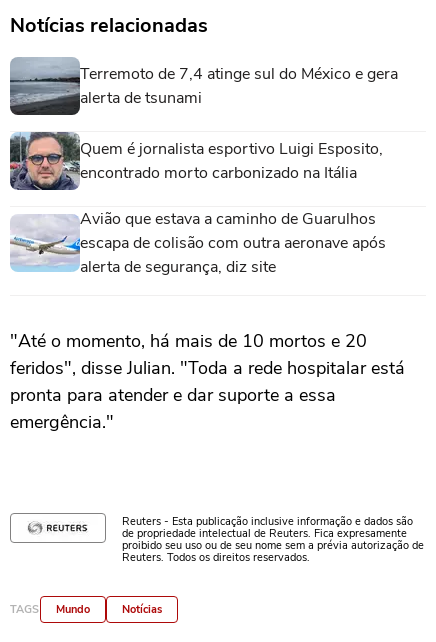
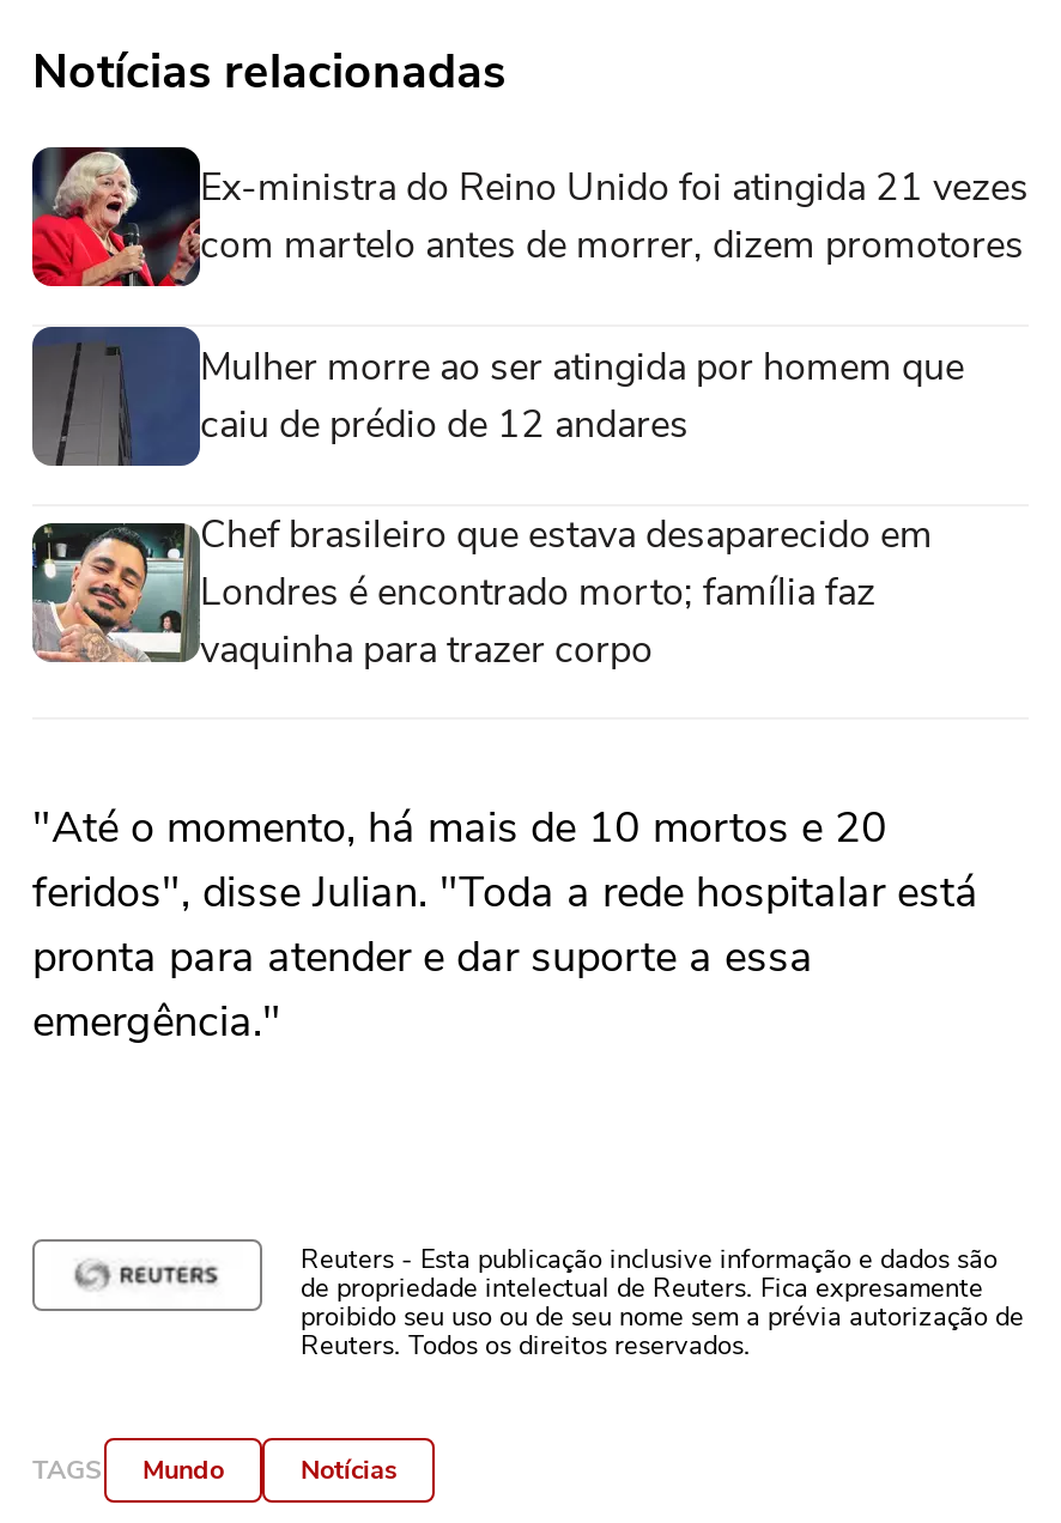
- [image]
- Terremoto de 7,4 atinge sul do México e gera
- alerta de tsunami
+ [image]
+ Ex-ministra do Reino Unido foi atingida 21 vezes
+ com martelo antes de morrer, dizem promotores

- [image]
- Quem é jornalista esportivo Luigi Esposito,
- encontrado morto carbonizado na Itália
+ [image]
+ Mulher morre ao ser atingida por homem que
+ caiu de prédio de 12 andares

- [image]
- Avião que estava a caminho de Guarulhos
- escapa de colisão com outra aeronave após
- alerta de segurança, diz site
+ [image]
+ Chef brasileiro que estava desaparecido em
+ Londres é encontrado morto; família faz
+ vaquinha para trazer corpo
